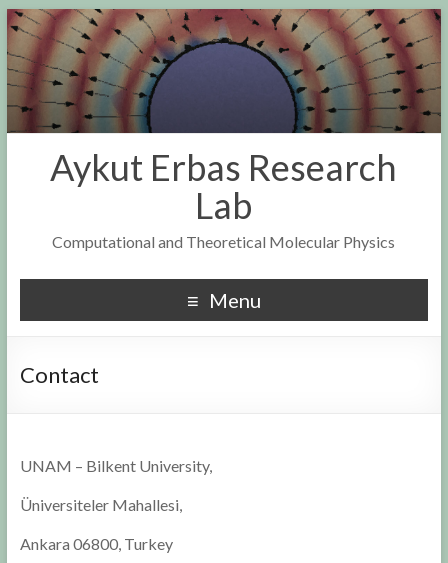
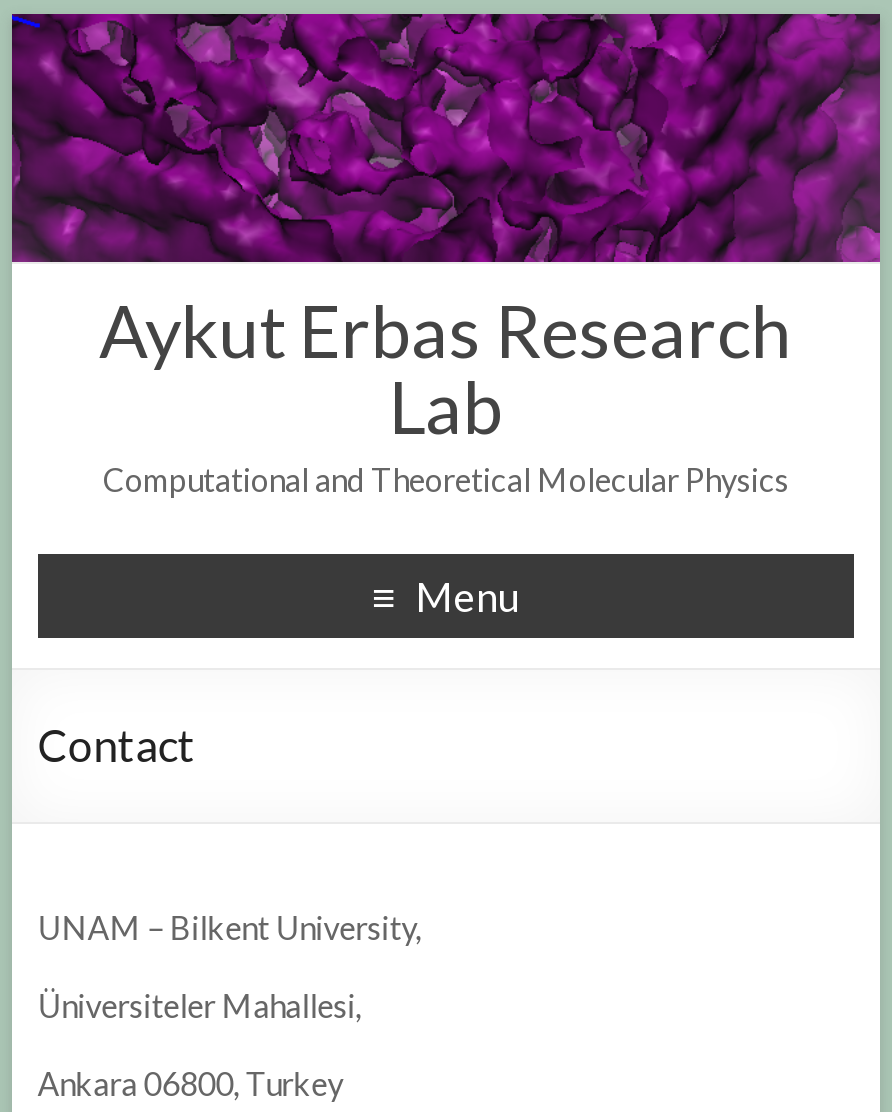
- [image]
+ [image]
